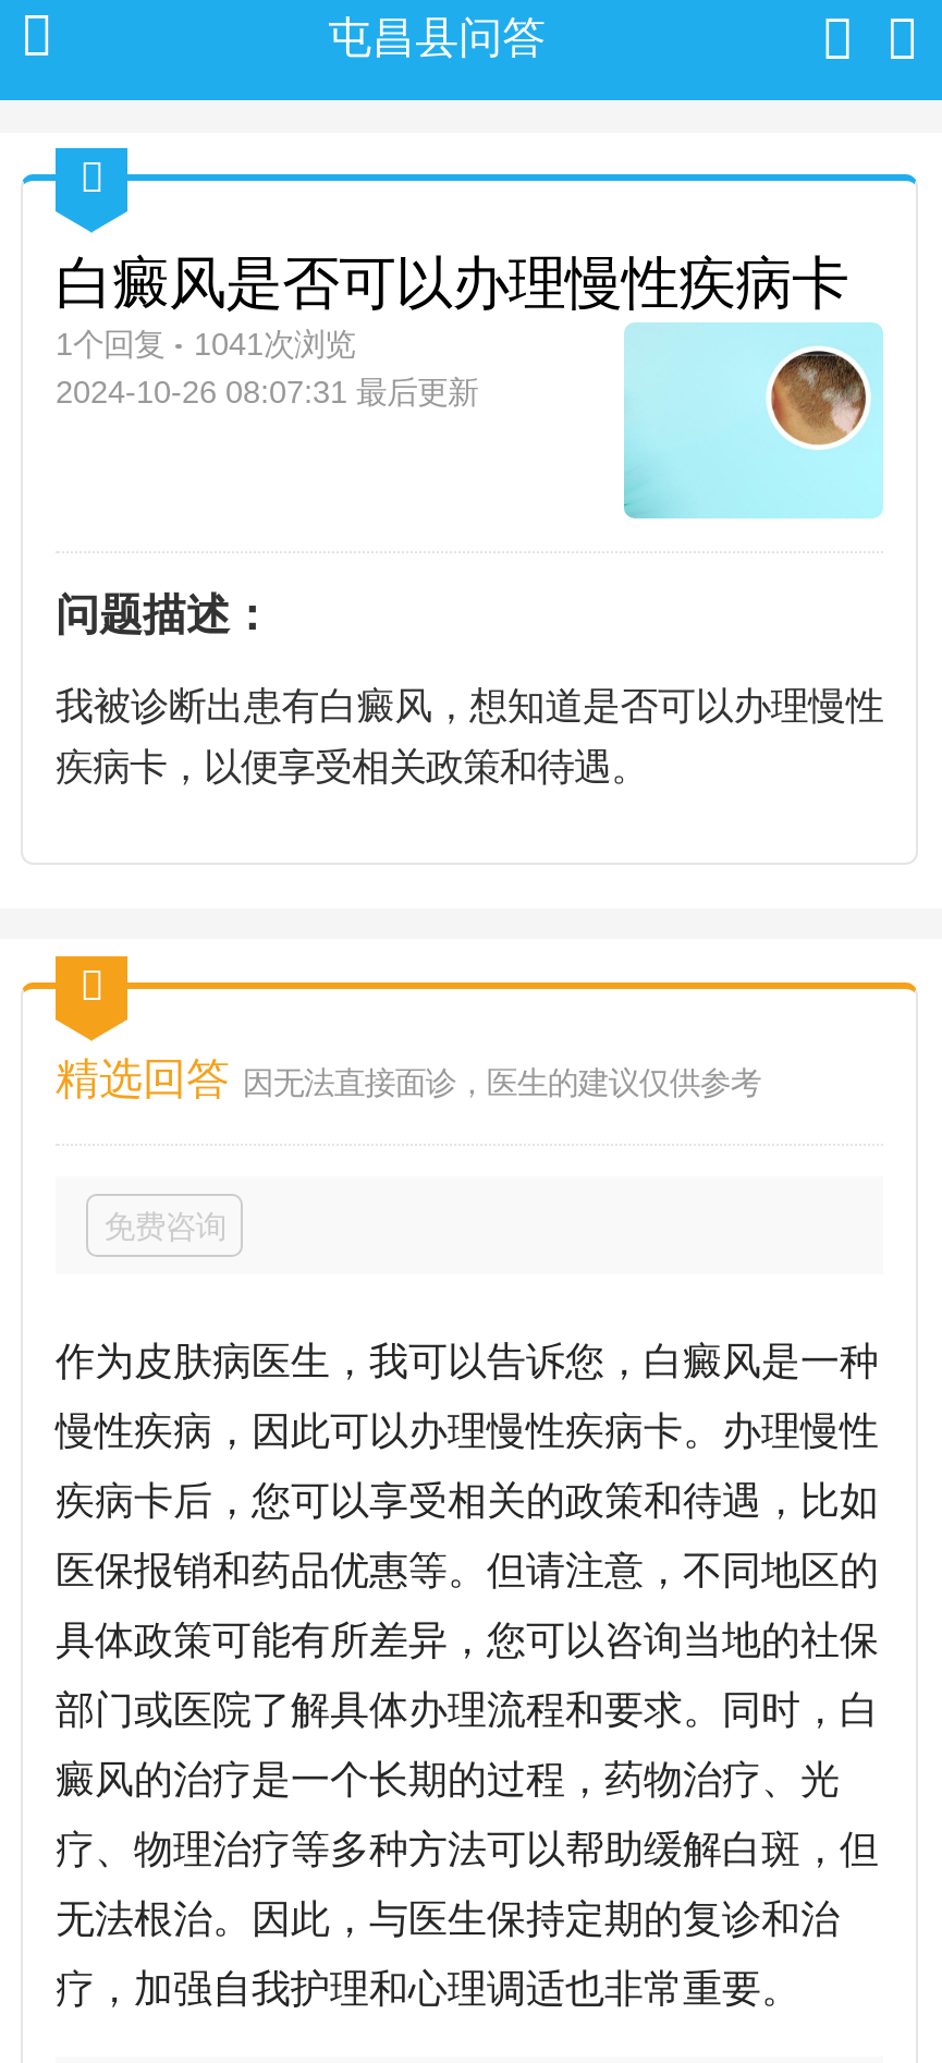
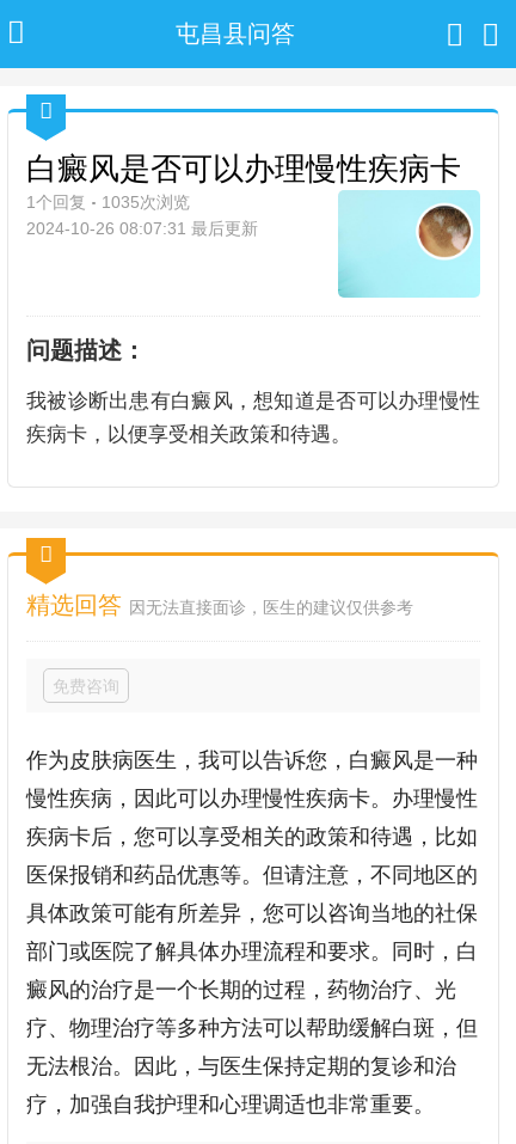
- 1个回复 1041次浏览
+ 1个回复 1035次浏览
